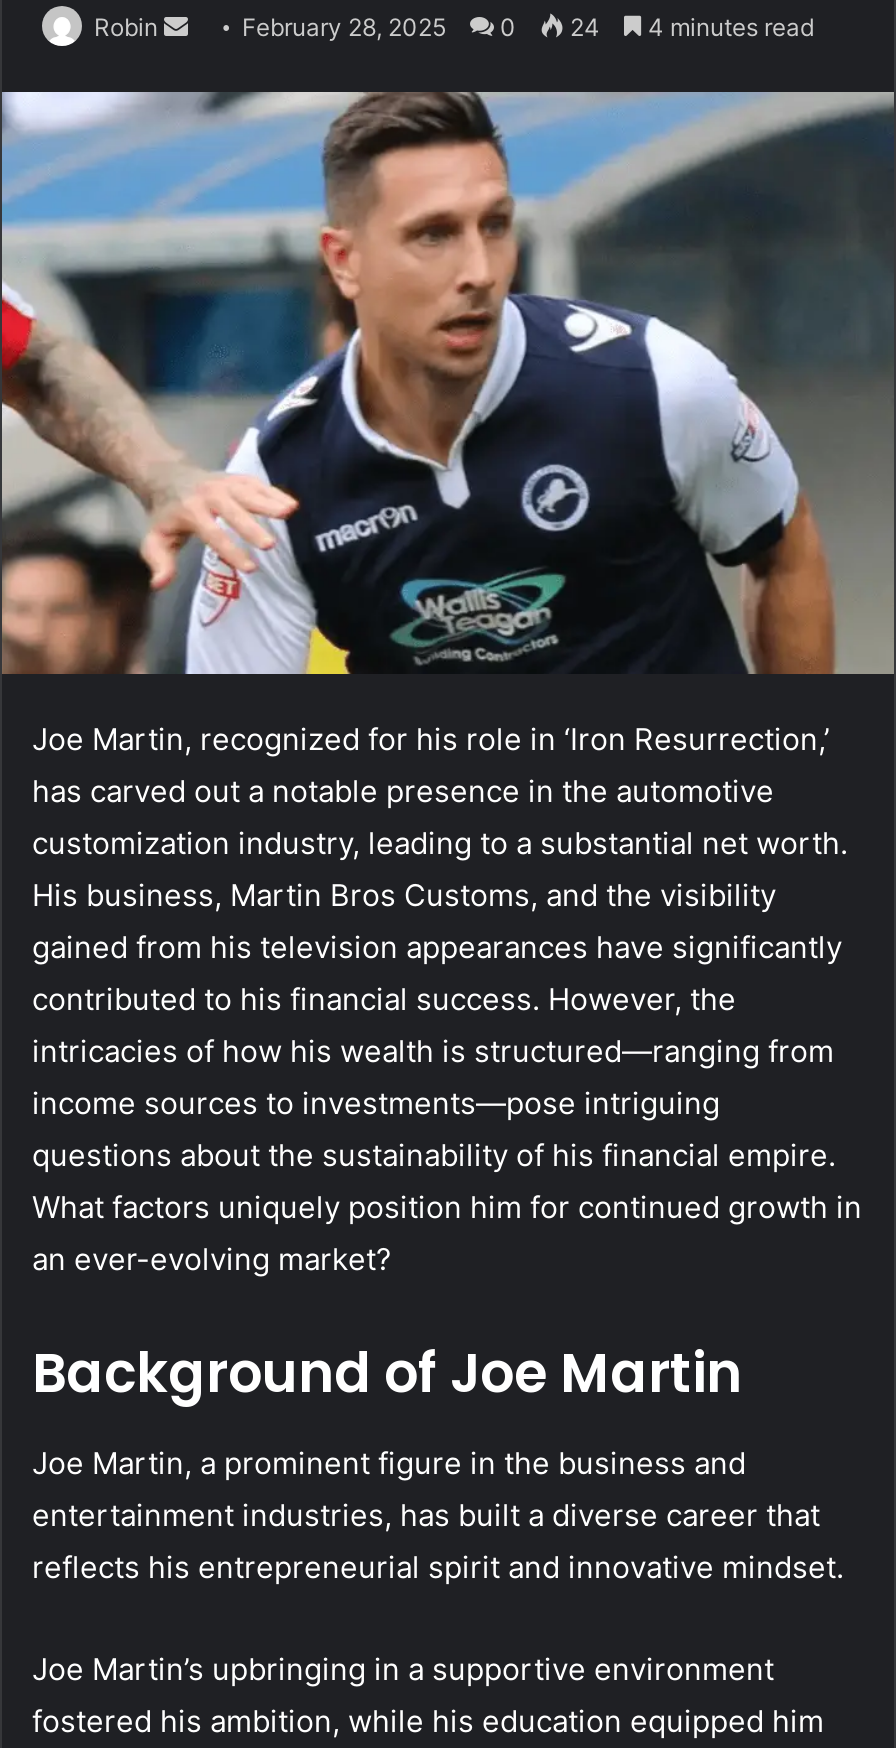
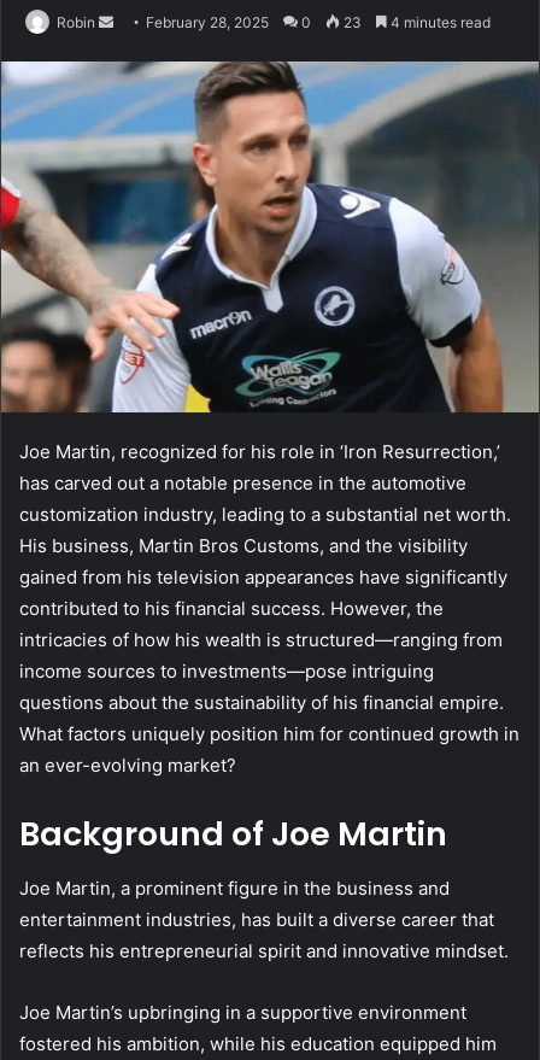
- 24
+ 23
